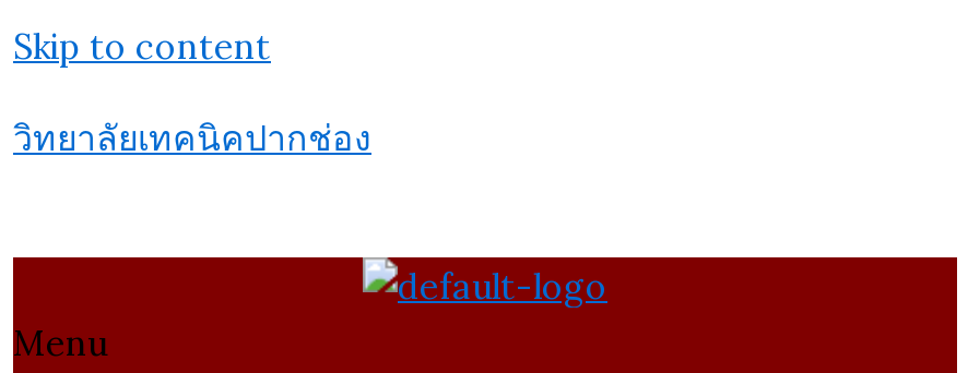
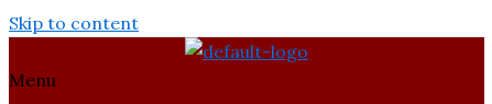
- วิทยาลัยเทคนิคปากช่อง
